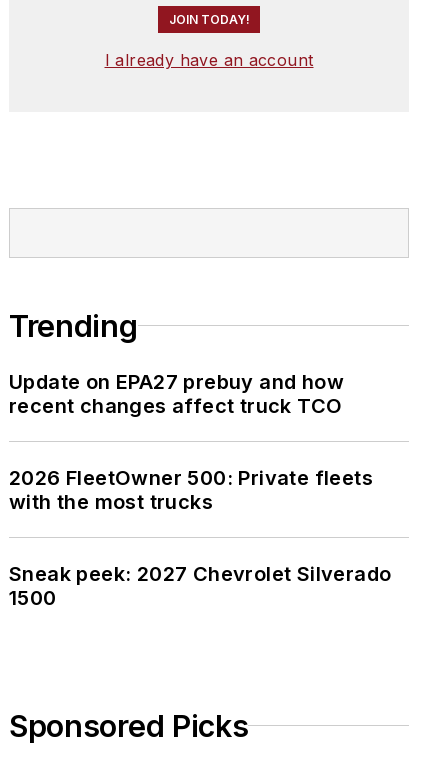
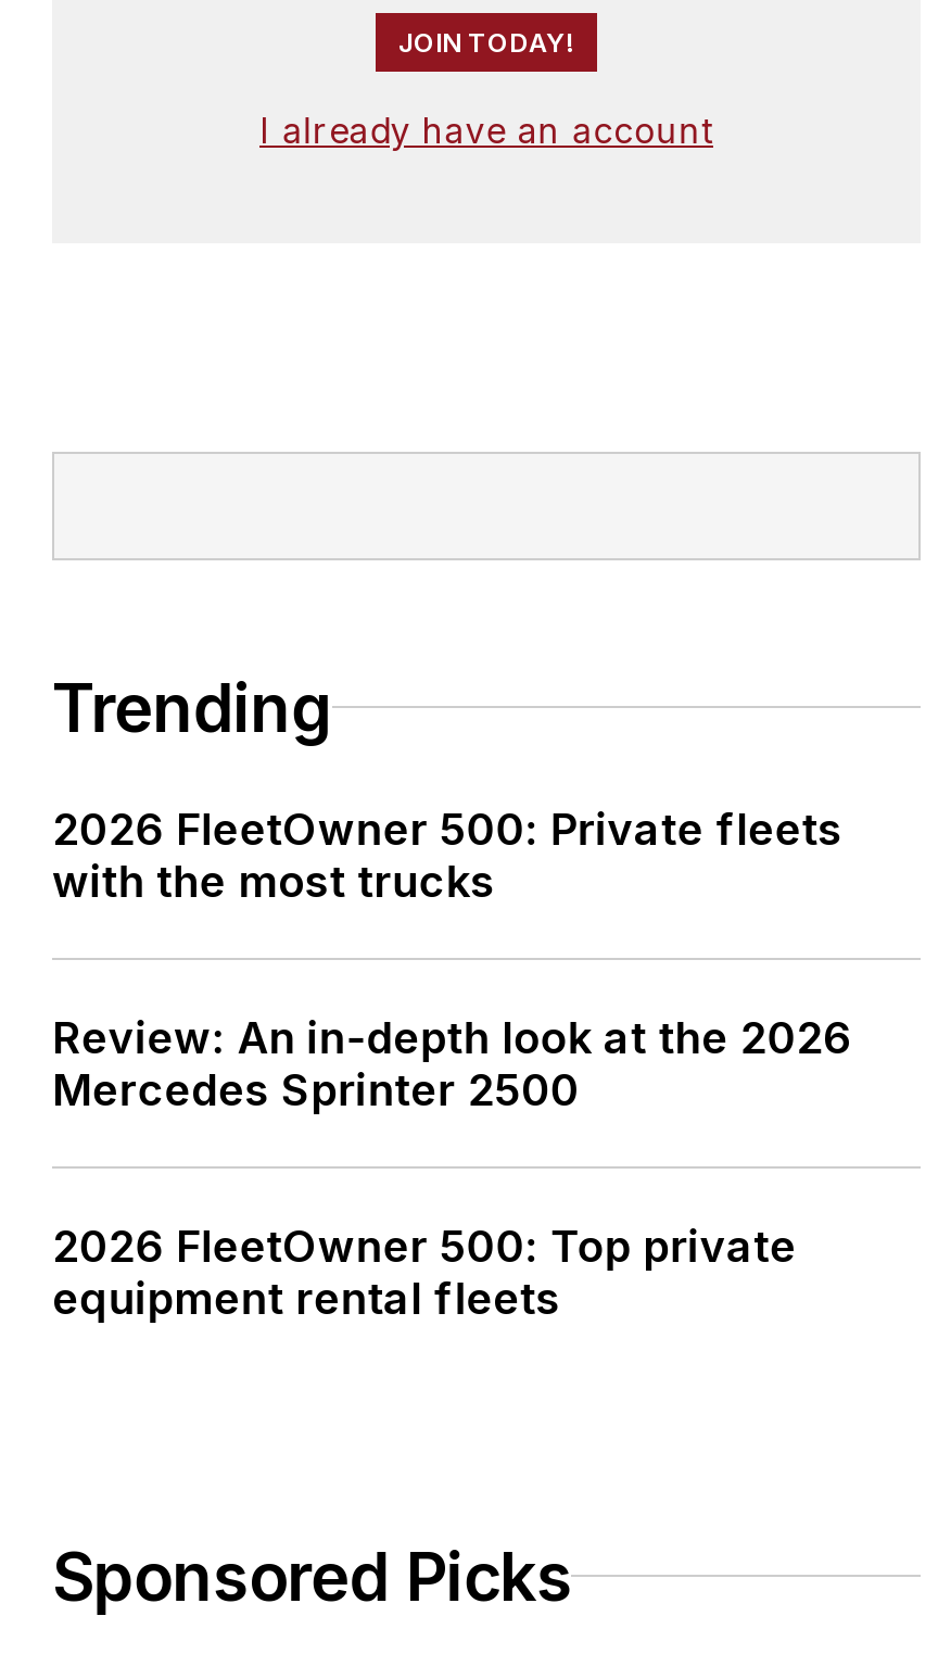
- Update on EPA27 prebuy and how
- recent changes affect truck TCO

moved up: 2026 FleetOwner 500: Private fleets | with the most trucks

- Sneak peek: 2027 Chevrolet Silverado
- 1500
+ Review: An in-depth look at the 2026
+ Mercedes Sprinter 2500
+ 2026 FleetOwner 500: Top private
+ equipment rental fleets
